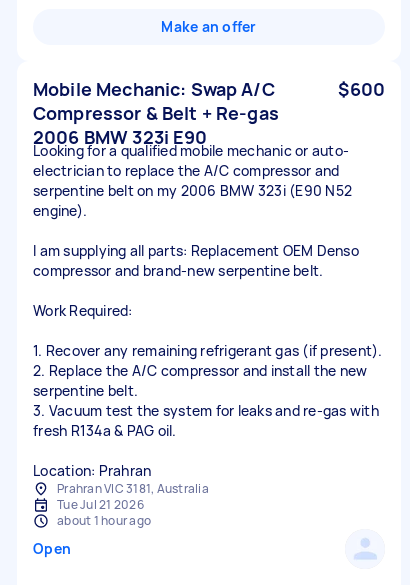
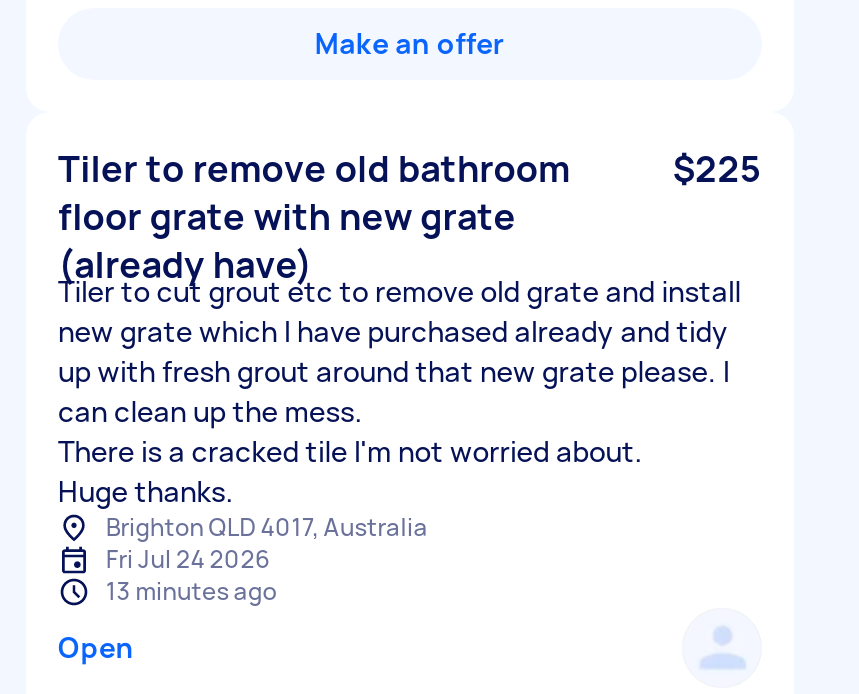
- Mobile Mechanic: Swap A/C
- Compressor & Belt + Re-gas
- 2006 BMW 323i E90
+ Tiler to remove old bathroom
+ floor grate with new grate
+ (already have)

- $600
- Looking for a qualified mobile mechanic or auto-
- electrician to replace the A/C compressor and
- serpentine belt on my 2006 BMW 323i (E90 N52
- engine).
- I am supplying all parts: Replacement OEM Denso
- compressor and brand-new serpentine belt.
- Work Required:
- 1. Recover any remaining refrigerant gas (if present).
- 2. Replace the A/C compressor and install the new
- serpentine belt.
- 3. Vacuum test the system for leaks and re-gas with
- fresh R134a & PAG oil.
- Location: Prahran
- Prahran VIC 3181, Australia
- Tue Jul 21 2026
- about 1 hour ago
+ $225
+ Tiler to cut grout etc to remove old grate and install
+ new grate which I have purchased already and tidy
+ up with fresh grout around that new grate please. I
+ can clean up the mess.
+ There is a cracked tile I'm not worried about.
+ Huge thanks.
+ Brighton QLD 4017, Australia
+ Fri Jul 24 2026
+ 13 minutes ago
